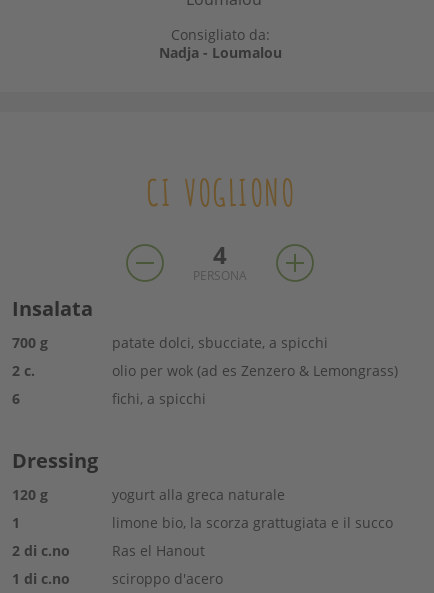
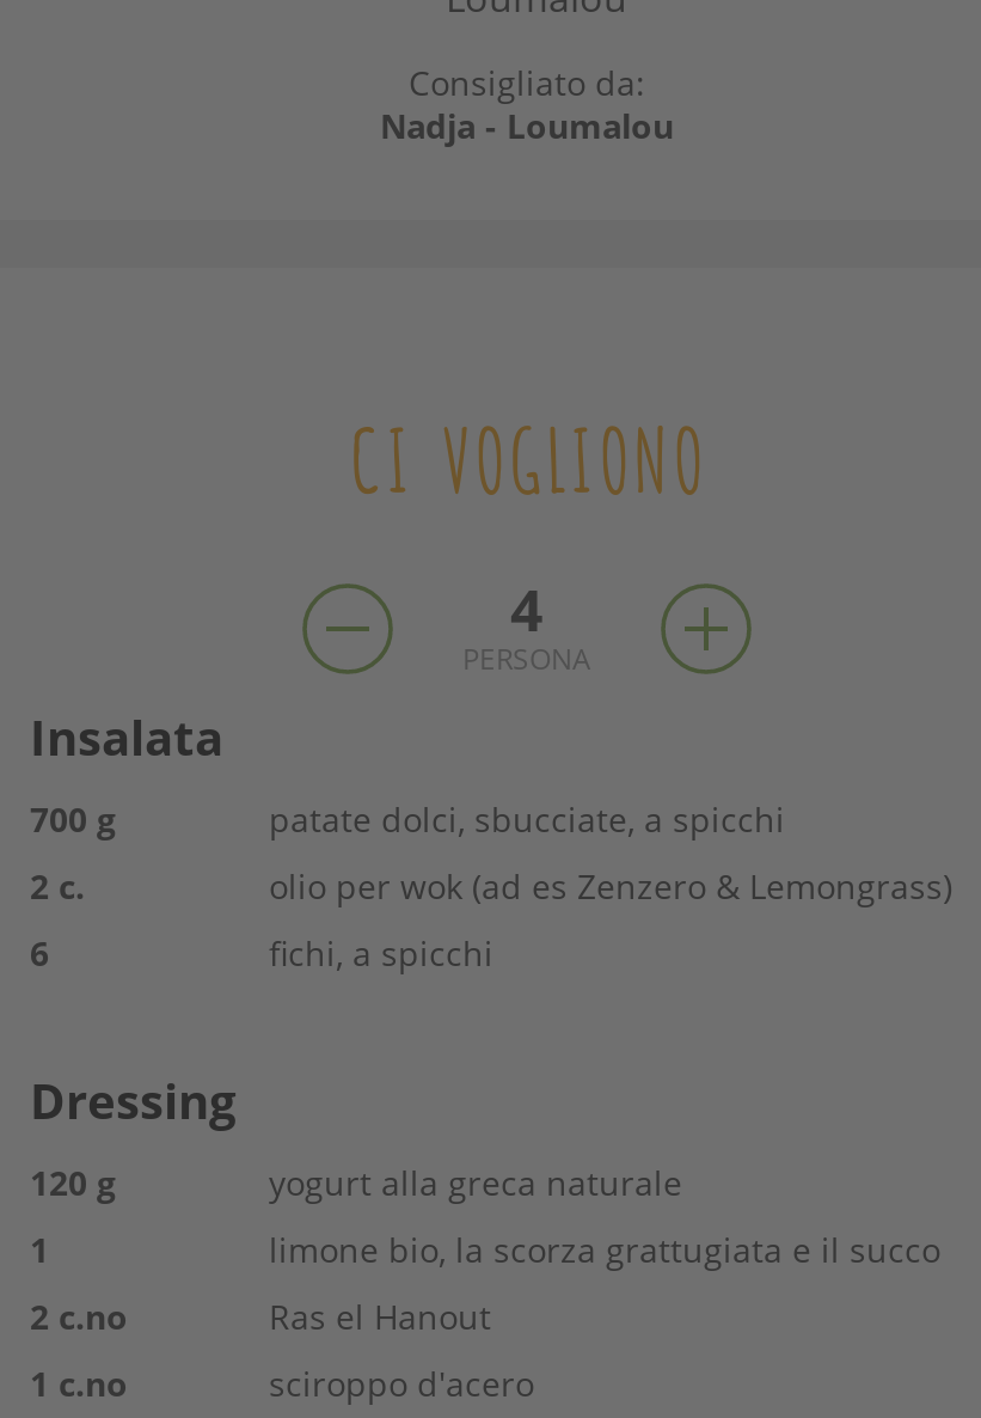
- 2 di c.no
+ 2 c.no

- 1 di c.no
+ 1 c.no
